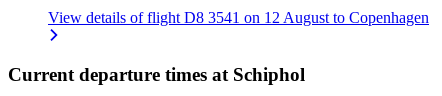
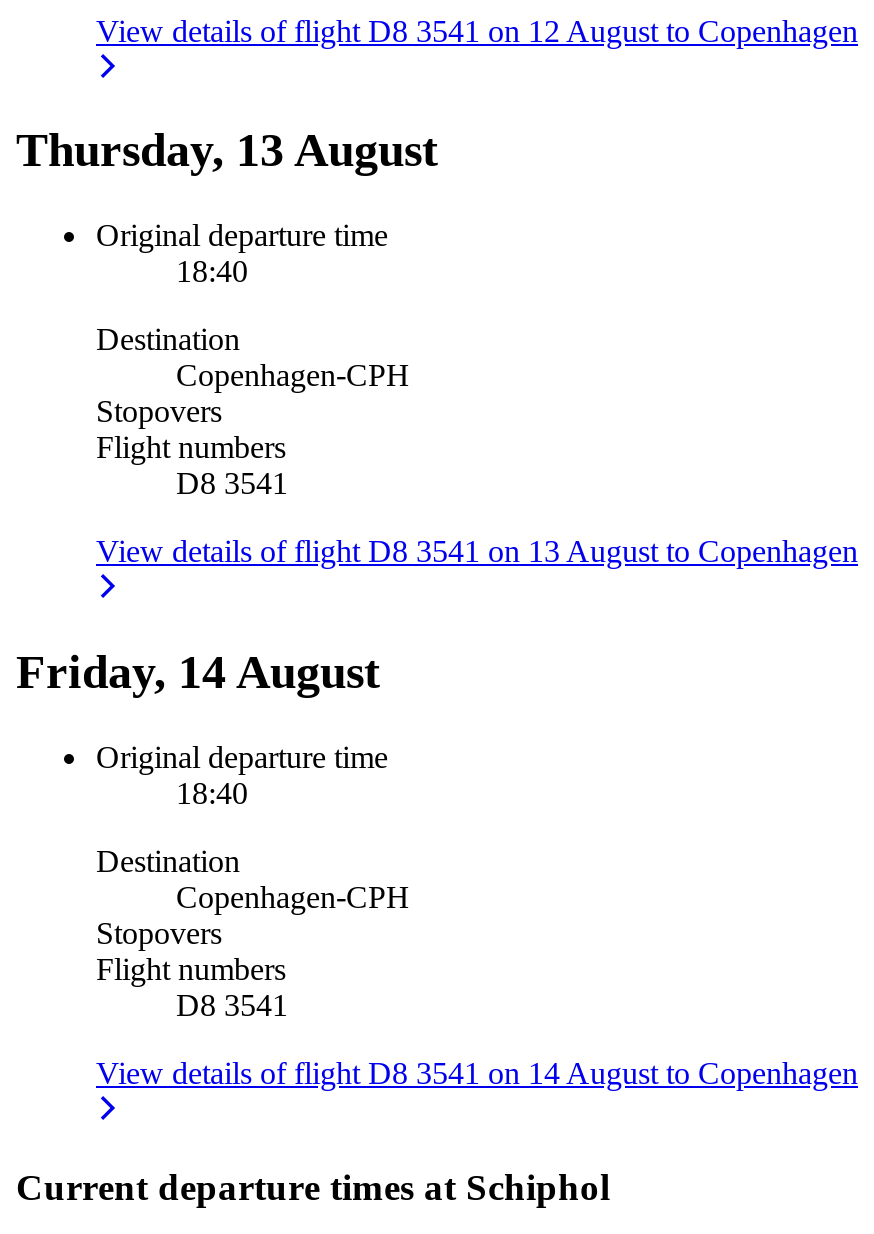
+ Thursday, 13 August
+ Original departure time
+ 18:40
+ Destination
+ Copenhagen-CPH
+ Stopovers
+ Flight numbers
+ D8 3541
+ View details of flight D8 3541 on 13 August to Copenhagen
+ Friday, 14 August
+ Original departure time
+ 18:40
+ Destination
+ Copenhagen-CPH
+ Stopovers
+ Flight numbers
+ D8 3541
+ View details of flight D8 3541 on 14 August to Copenhagen
